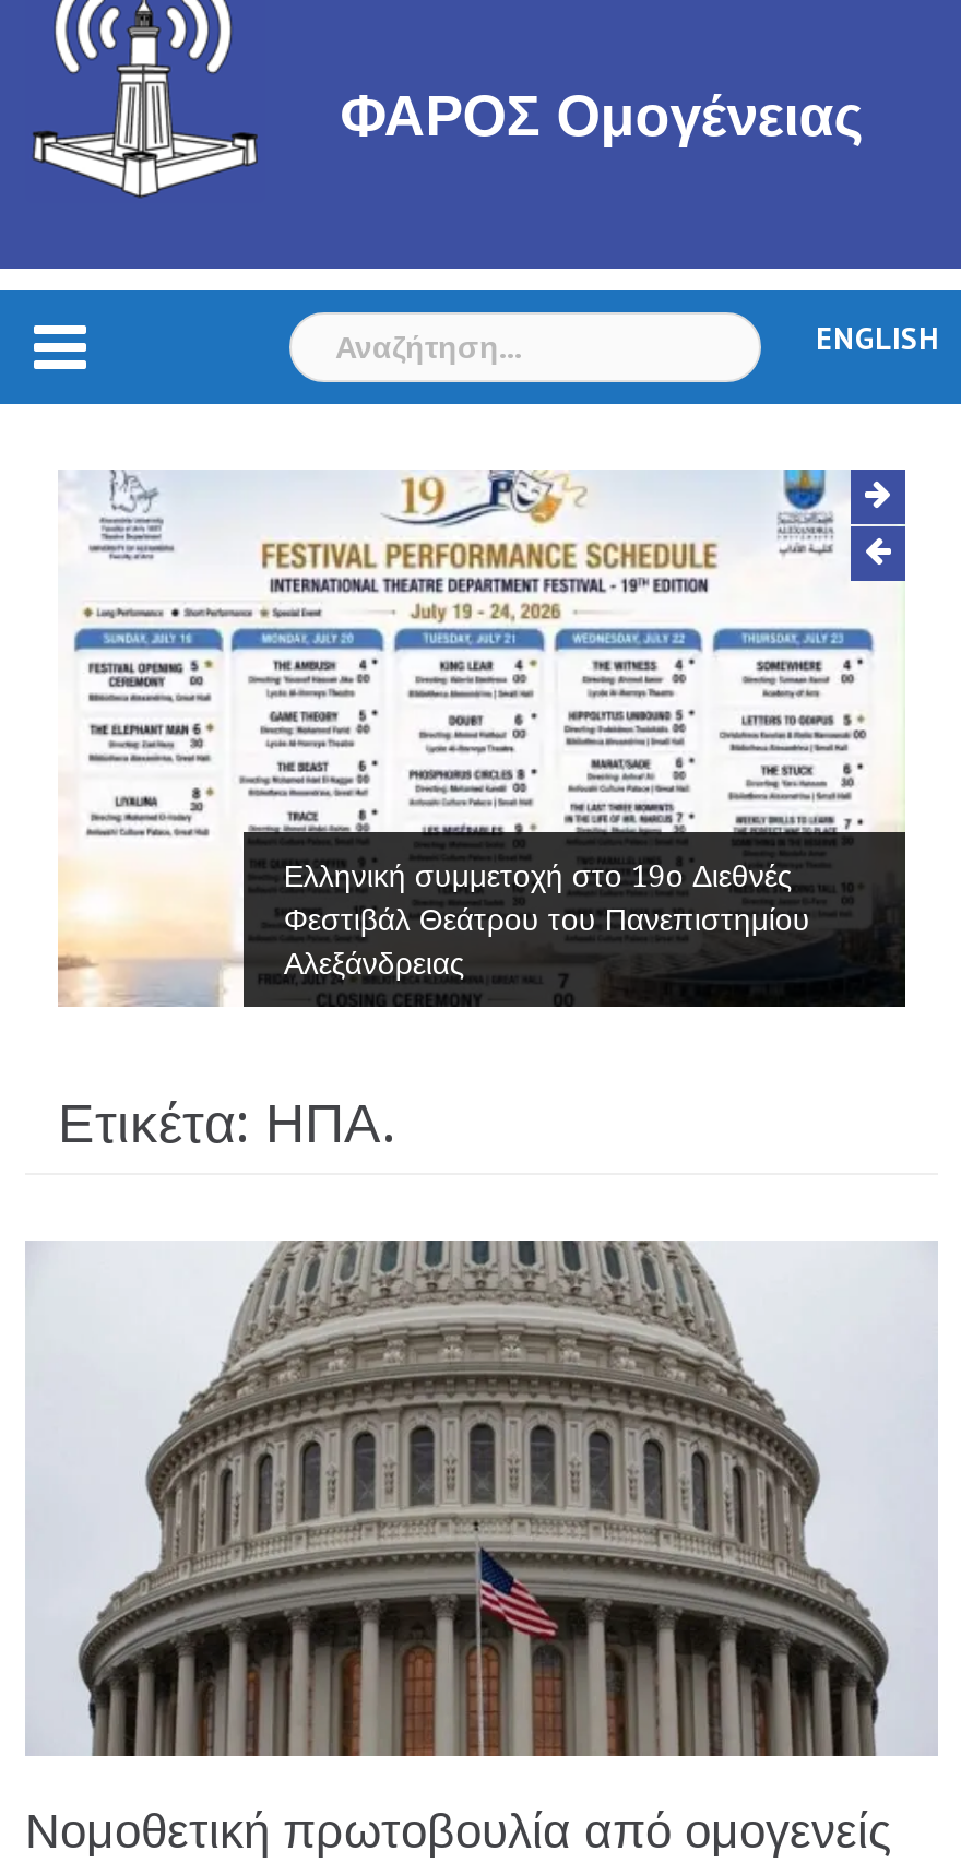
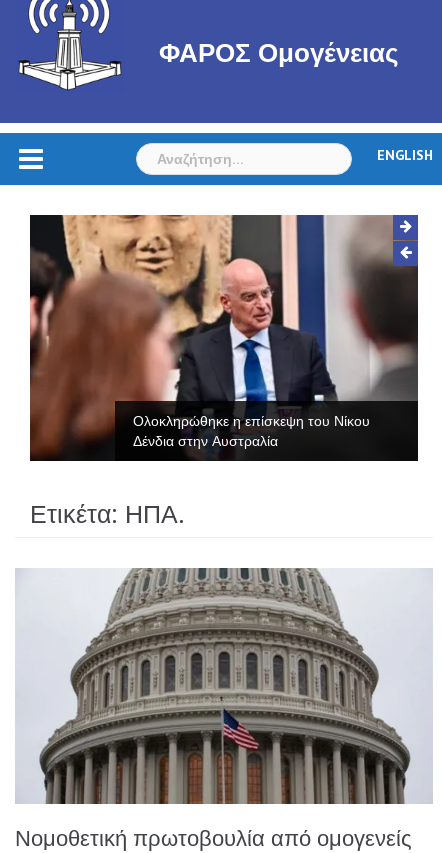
- [image]
- Ελληνική συμμετοχή στο 19ο Διεθνές
- Φεστιβάλ Θεάτρου του Πανεπιστημίου
- Αλεξάνδρειας
+ [image]
+ Ολοκληρώθηκε η επίσκεψη του Νίκου
+ Δένδια στην Αυστραλία
